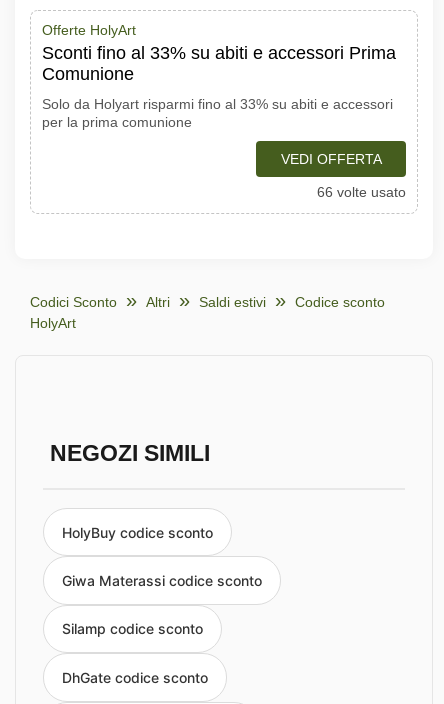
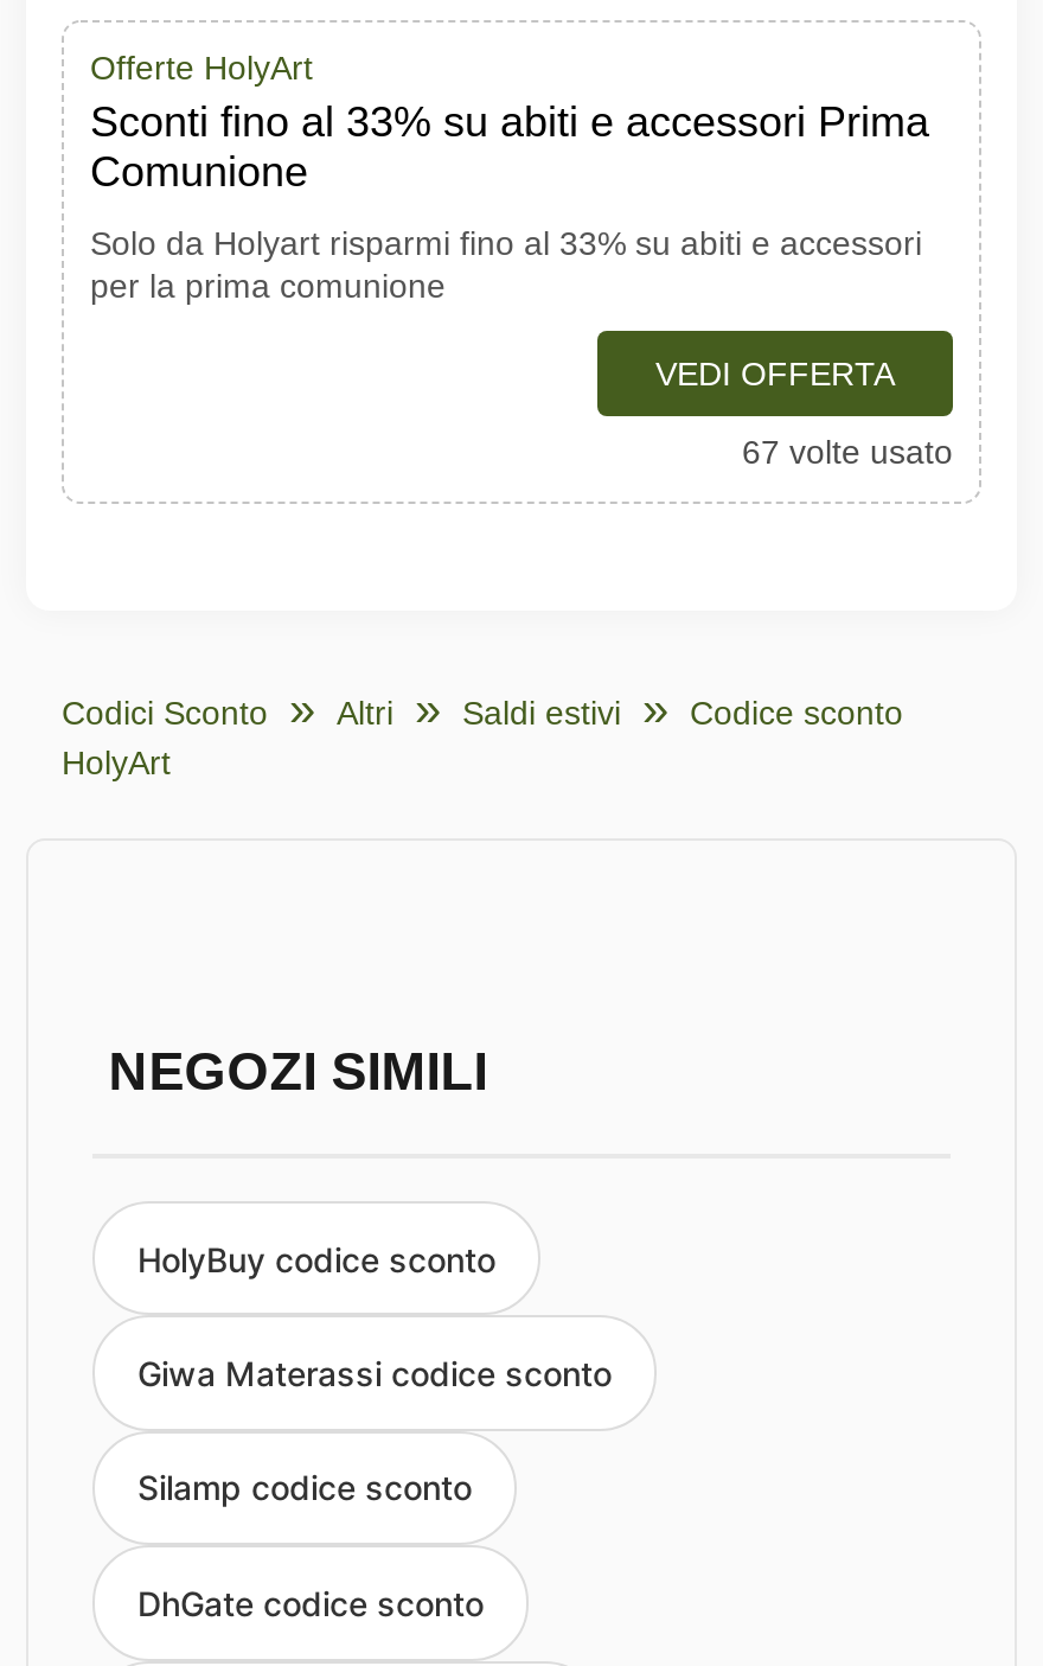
- 66 volte usato
+ 67 volte usato
